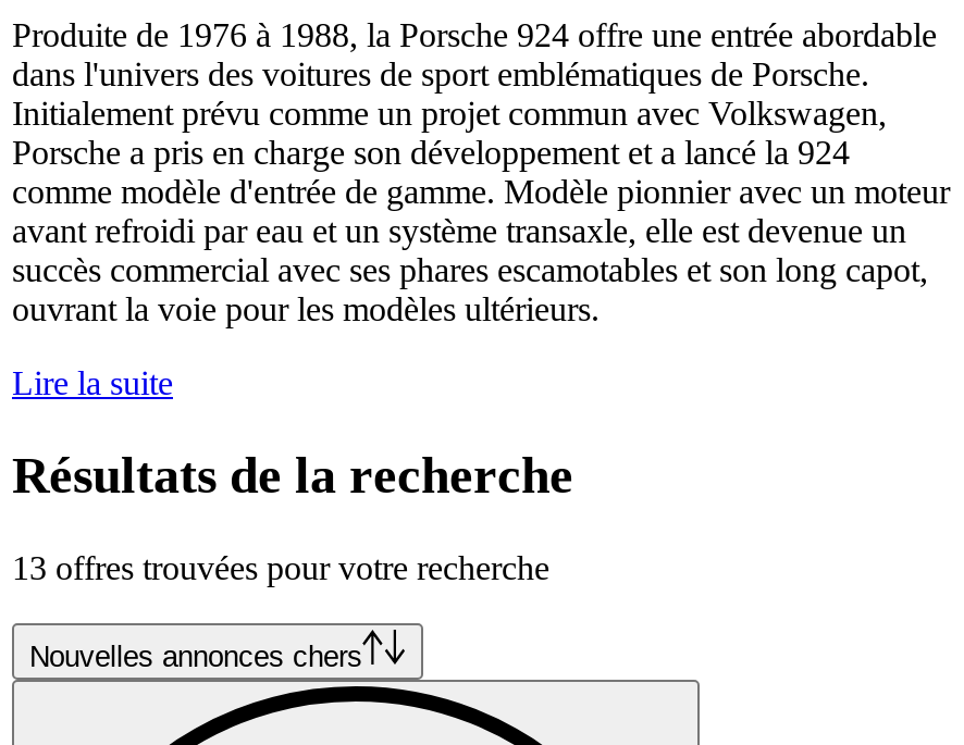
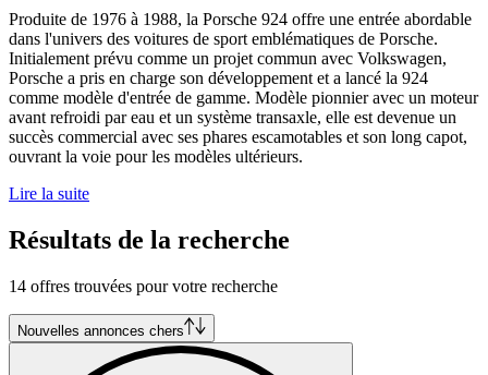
- 13 offres trouvées pour votre recherche
+ 14 offres trouvées pour votre recherche
